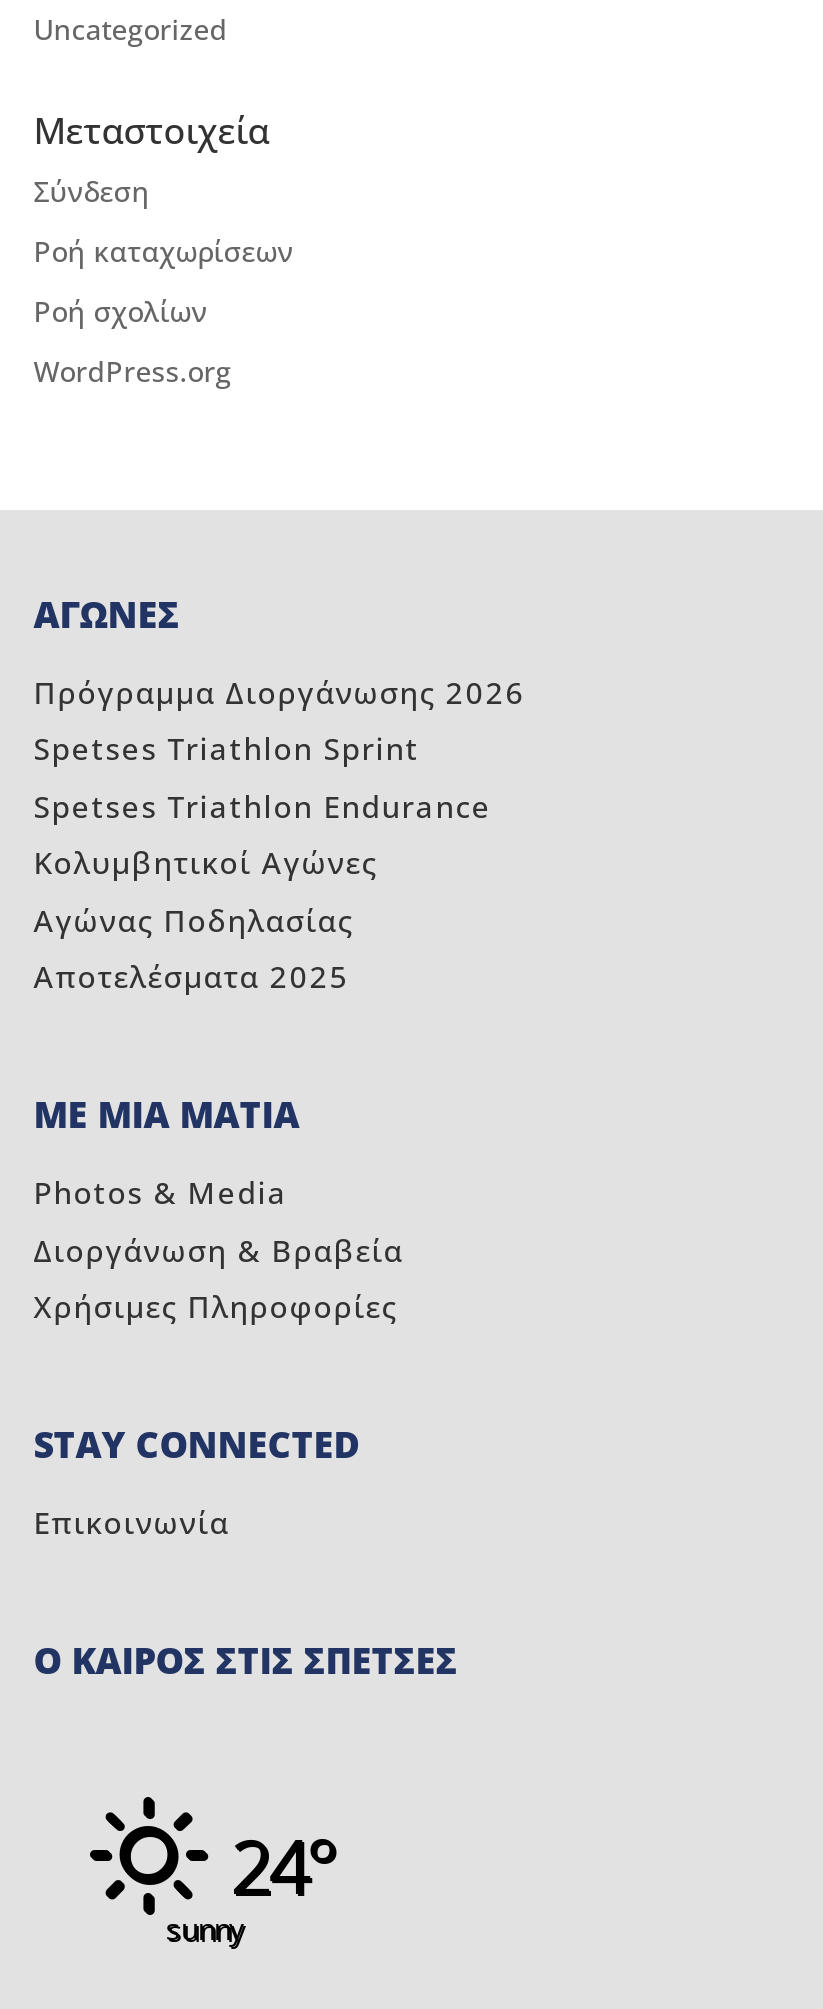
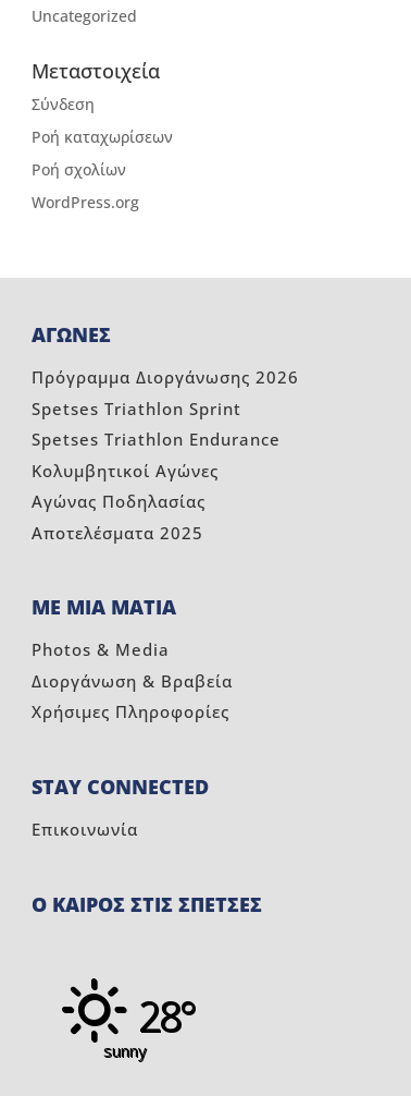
- 24°
+ 28°
